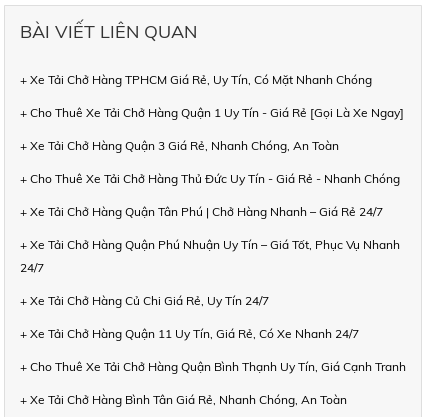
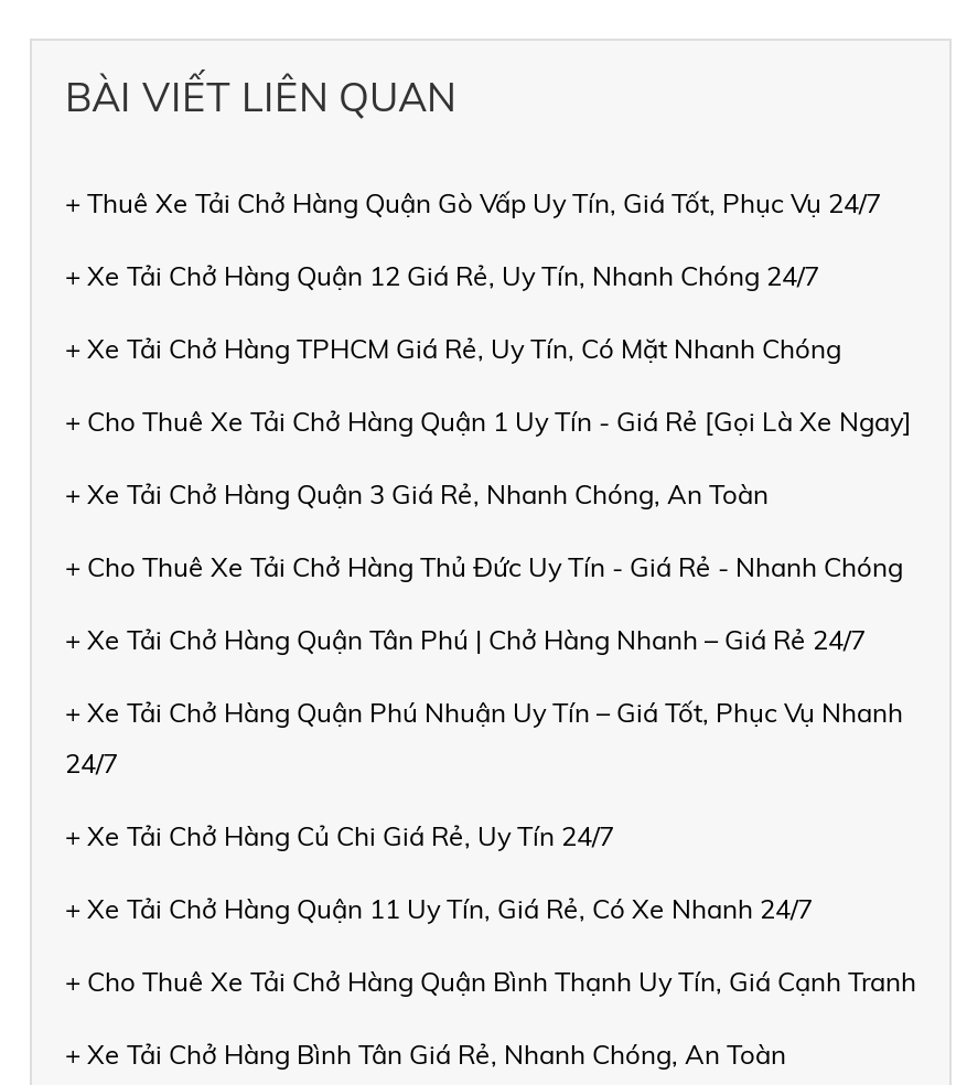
+ + Thuê Xe Tải Chở Hàng Quận Gò Vấp Uy Tín, Giá Tốt, Phục Vụ 24/7
+ + Xe Tải Chở Hàng Quận 12 Giá Rẻ, Uy Tín, Nhanh Chóng 24/7
